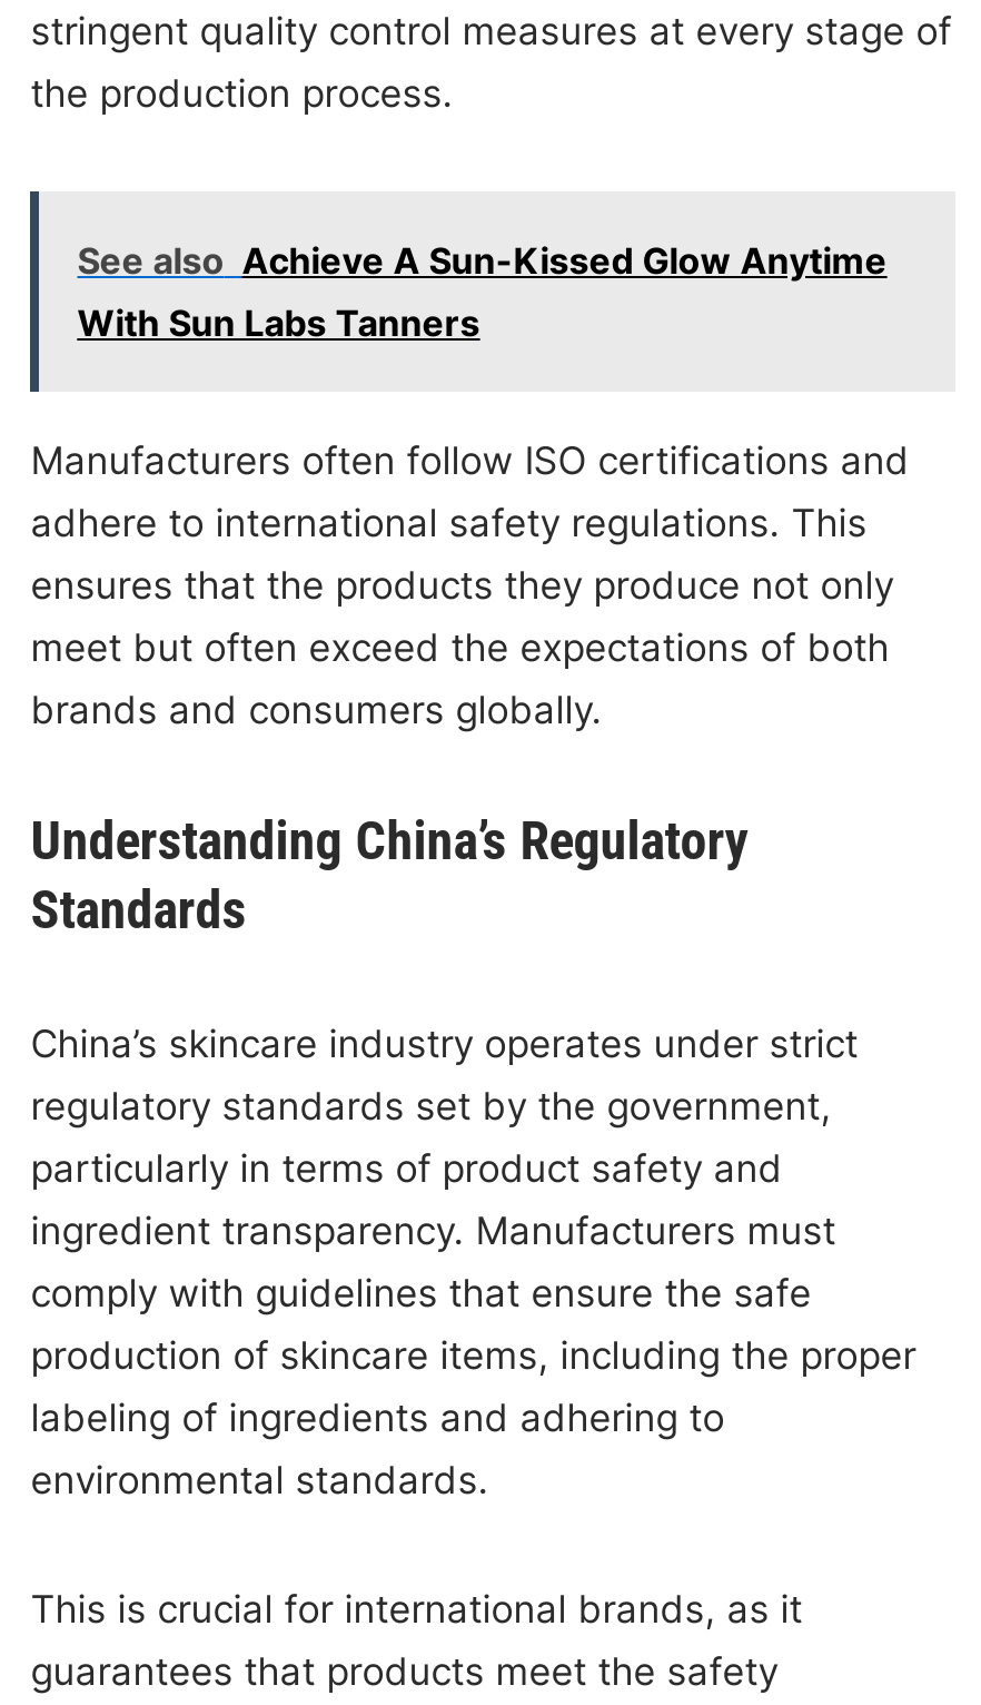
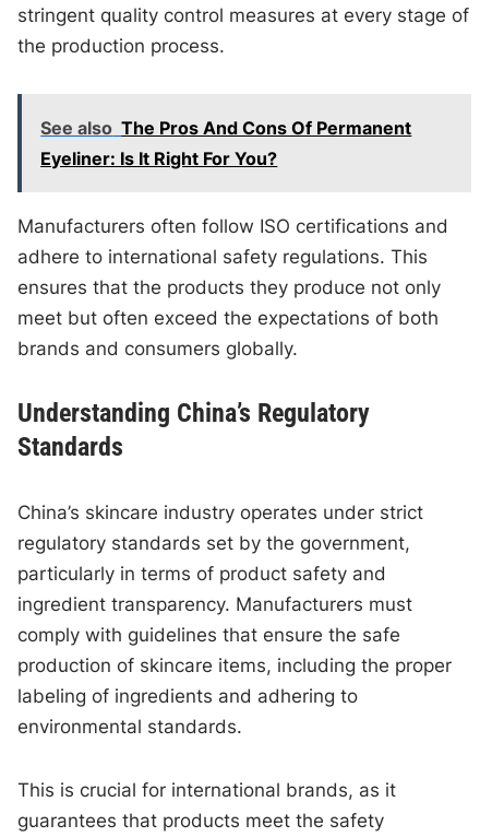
- See also Achieve A Sun-Kissed Glow Anytime
- With Sun Labs Tanners
+ See also The Pros And Cons Of Permanent
+ Eyeliner: Is It Right For You?
